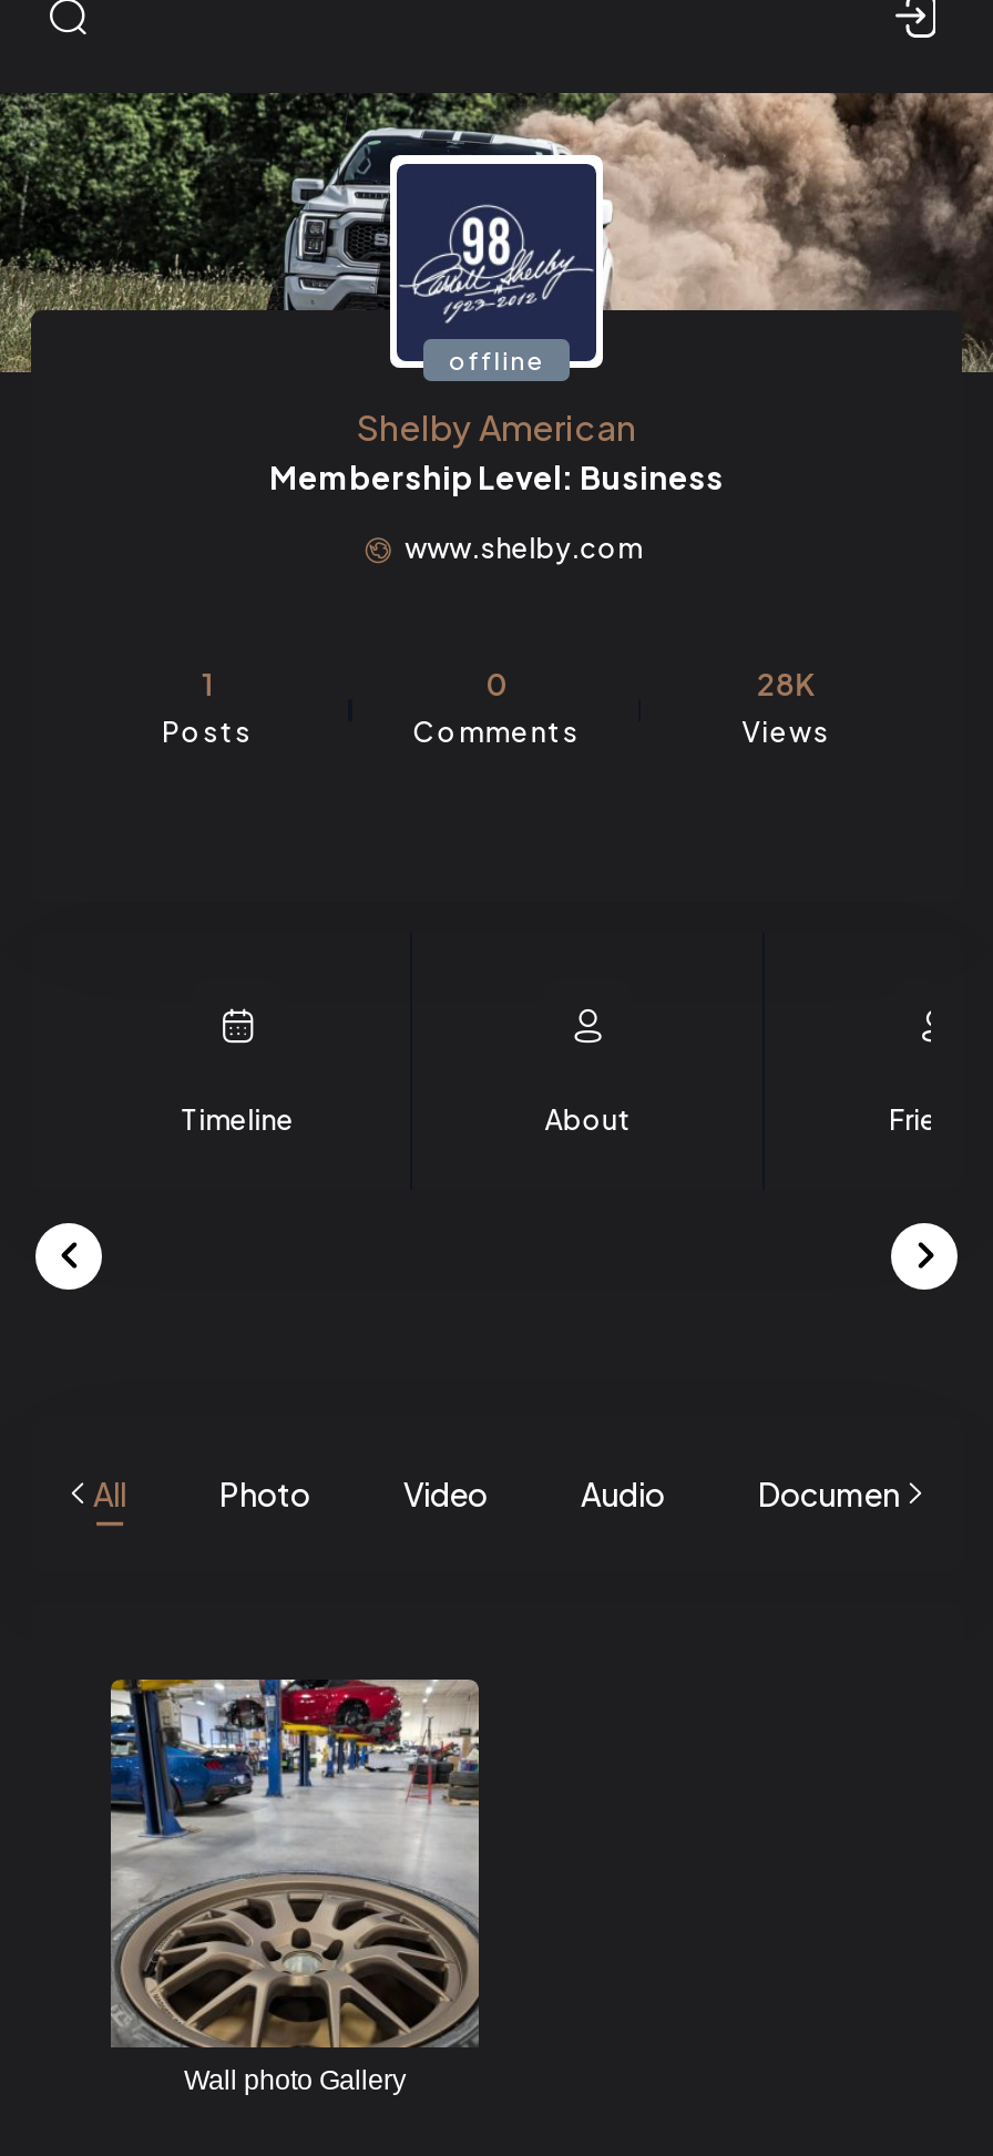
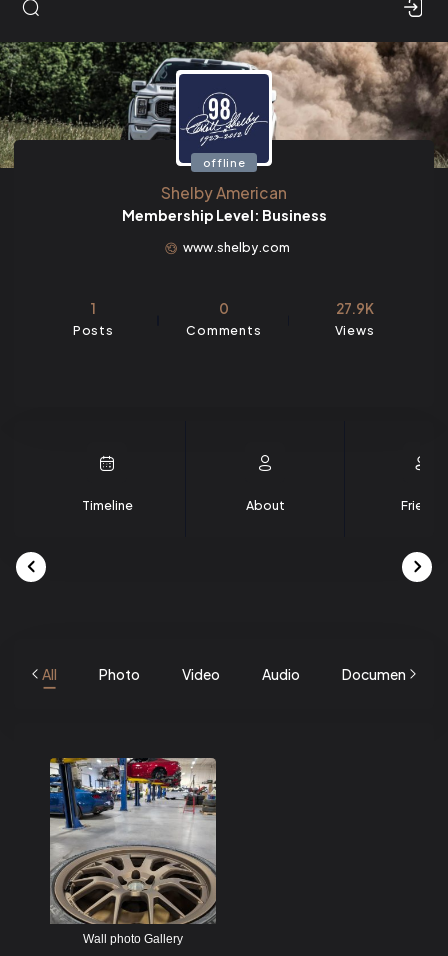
- 28K
+ 27.9K
